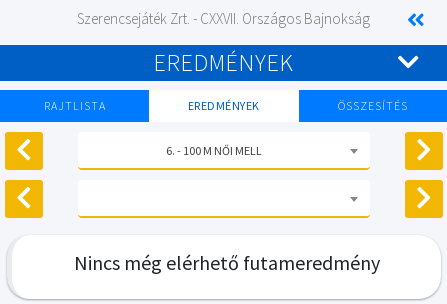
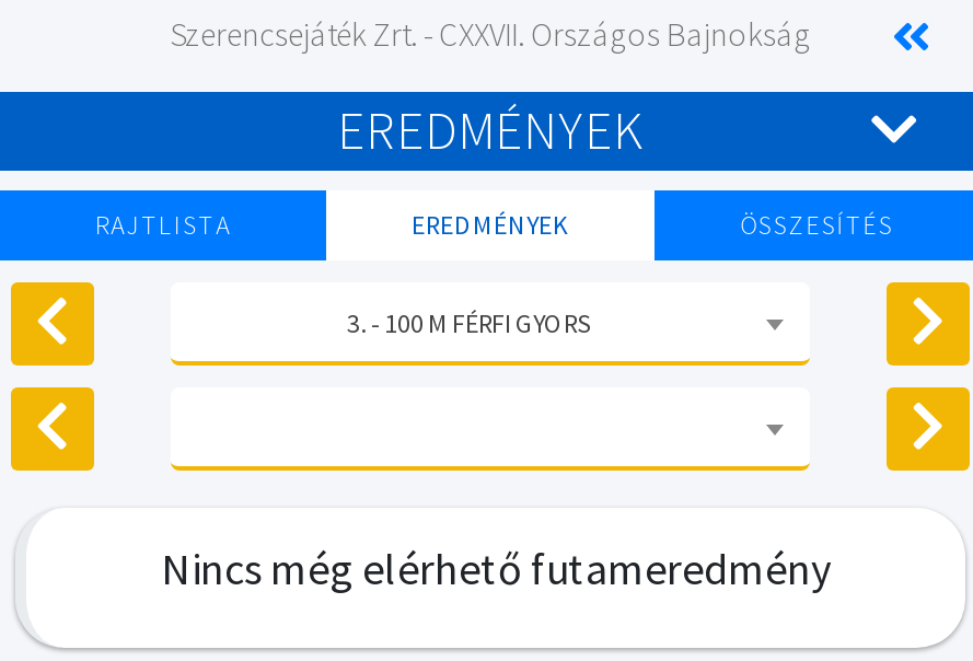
- 6. - 100 M NŐI MELL
+ 3. - 100 M FÉRFI GYORS
